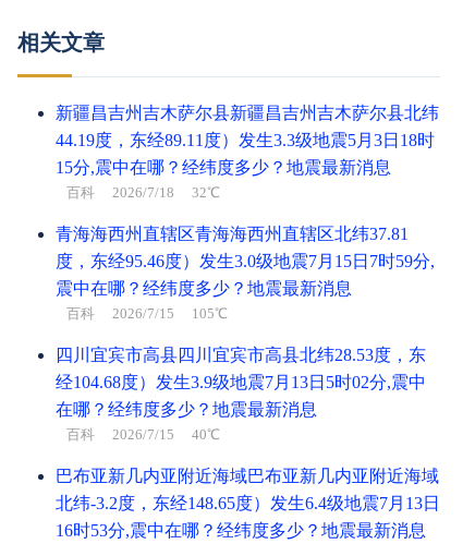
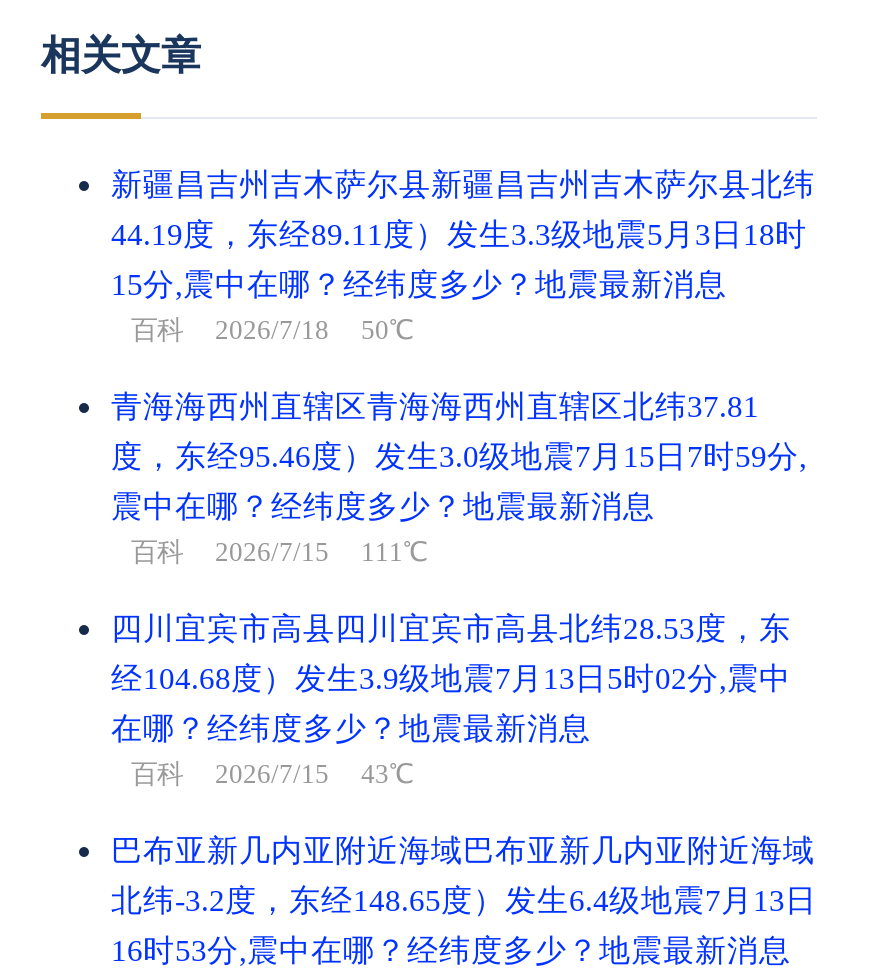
- 百科2026/7/18 32℃
+ 百科2026/7/18 50℃

- 百科2026/7/15 105℃
+ 百科2026/7/15 111℃

- 百科2026/7/15 40℃
+ 百科2026/7/15 43℃
